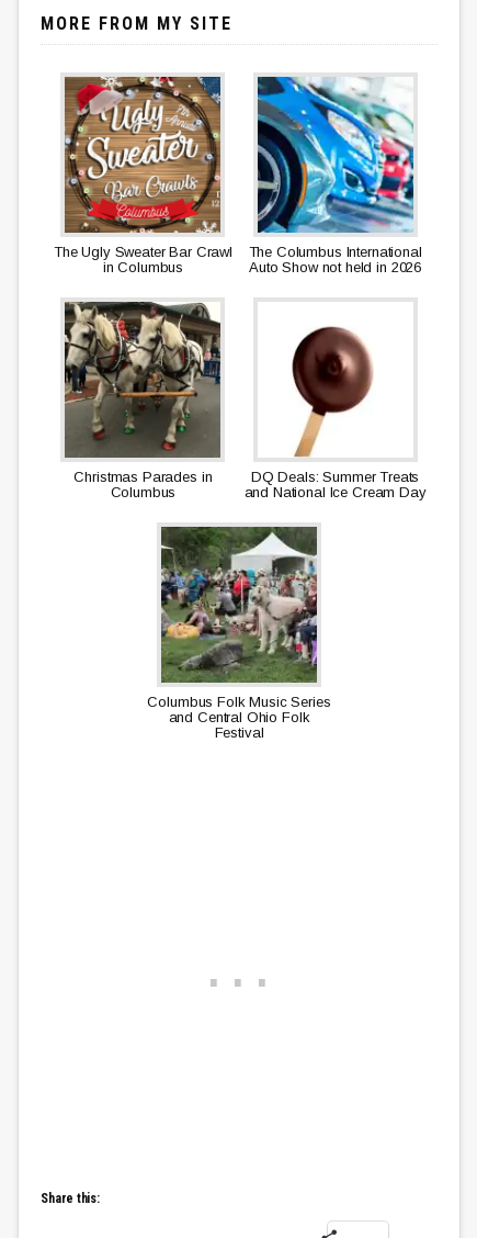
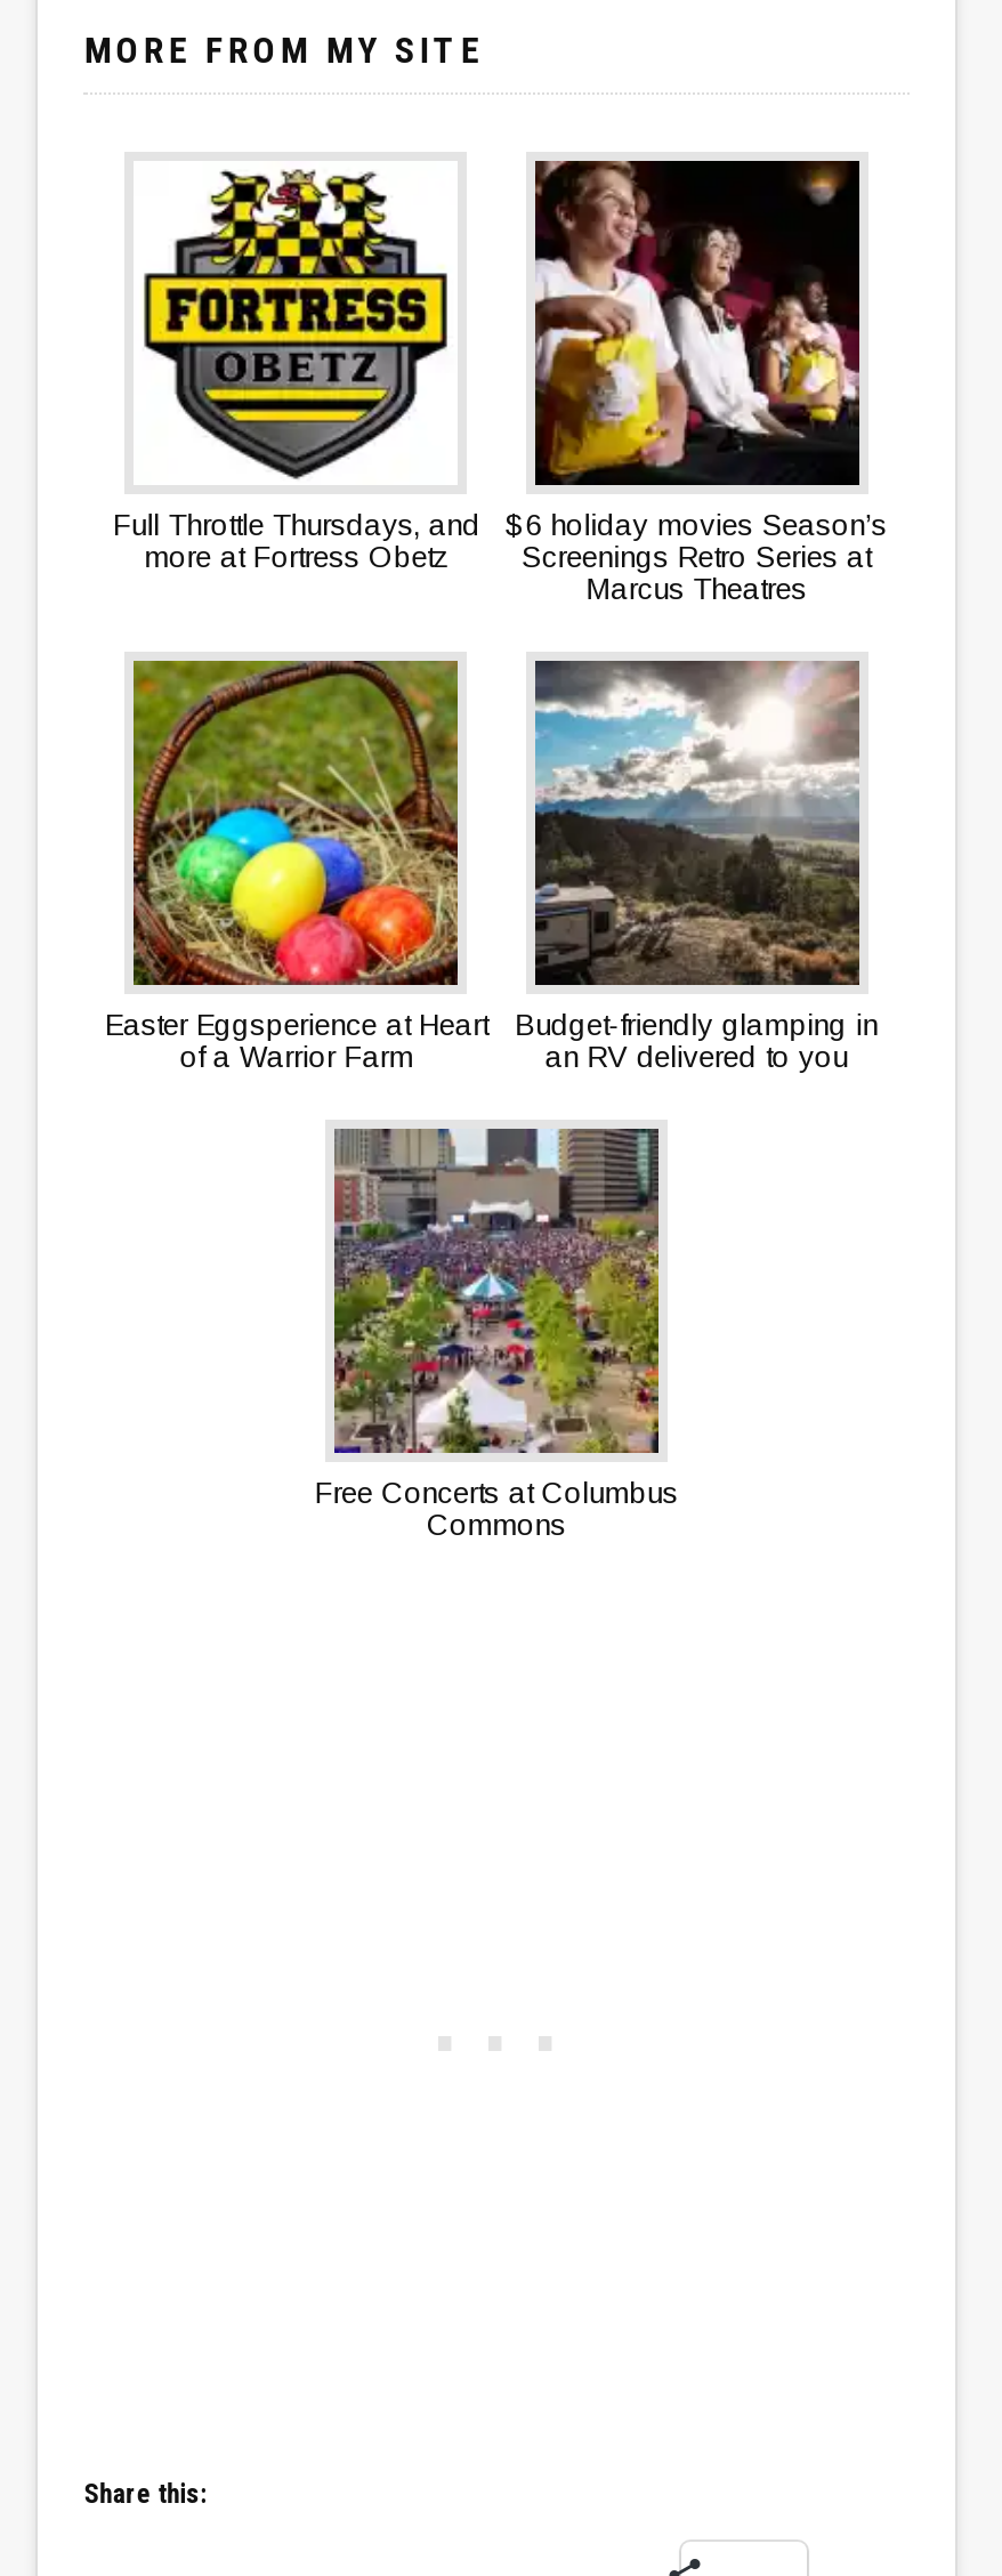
- [image]
- The Ugly Sweater Bar Crawl
- in Columbus
+ [image]
+ Full Throttle Thursdays, and
+ more at Fortress Obetz

- [image]
- The Columbus International
- Auto Show not held in 2026
+ [image]
+ $6 holiday movies Season’s
+ Screenings Retro Series at
+ Marcus Theatres

- [image]
- Christmas Parades in
- Columbus
+ [image]
+ Easter Eggsperience at Heart
+ of a Warrior Farm

- [image]
- DQ Deals: Summer Treats
- and National Ice Cream Day
+ [image]
+ Budget-friendly glamping in
+ an RV delivered to you

- [image]
- Columbus Folk Music Series
- and Central Ohio Folk
- Festival
+ [image]
+ Free Concerts at Columbus
+ Commons
